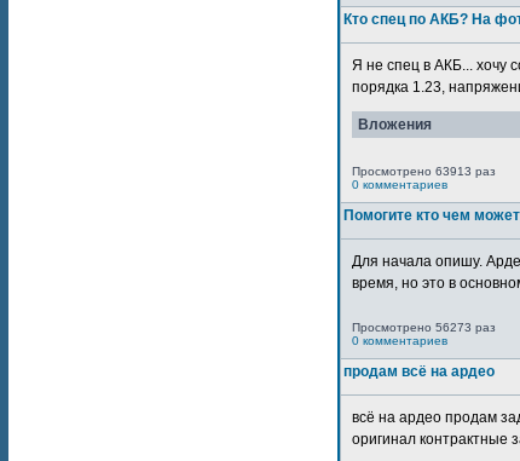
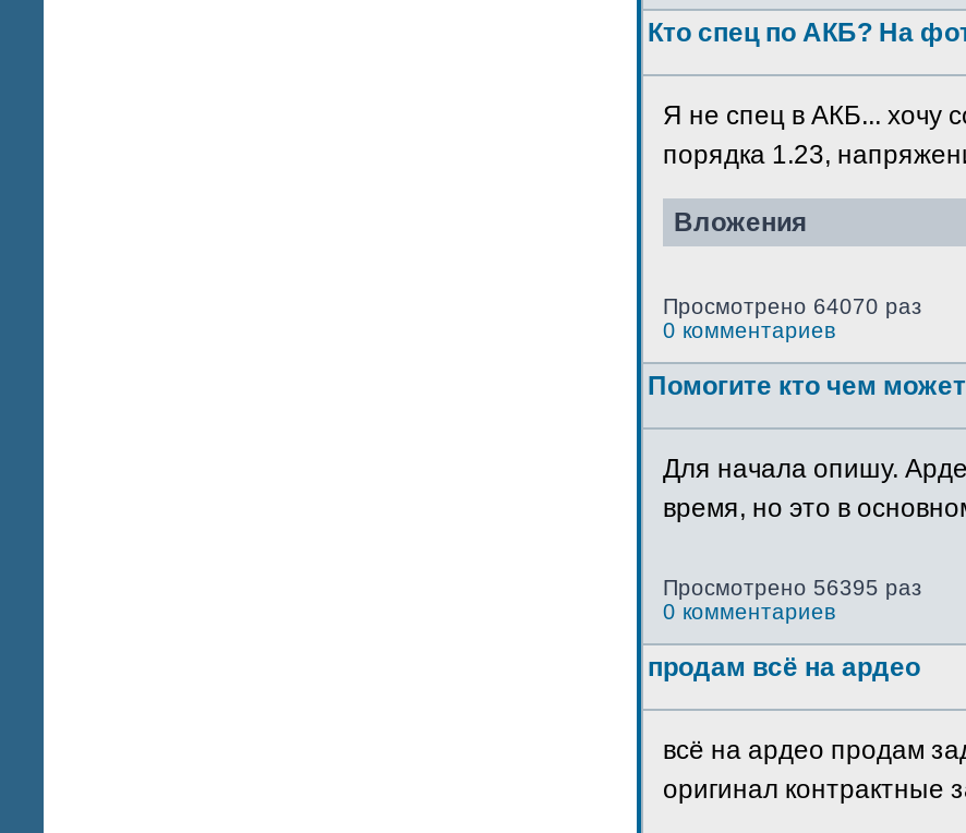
- Просмотрено 63913 раз
+ Просмотрено 64070 раз

- Просмотрено 56273 раз
+ Просмотрено 56395 раз
